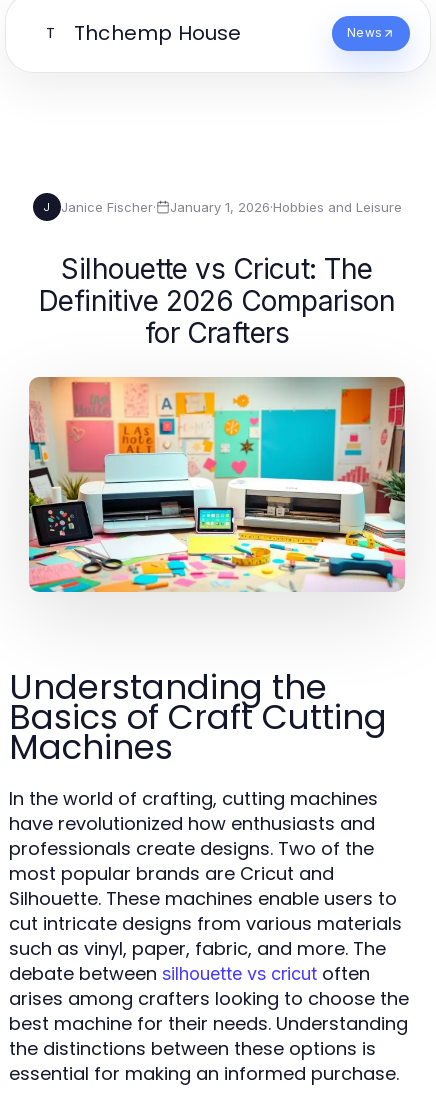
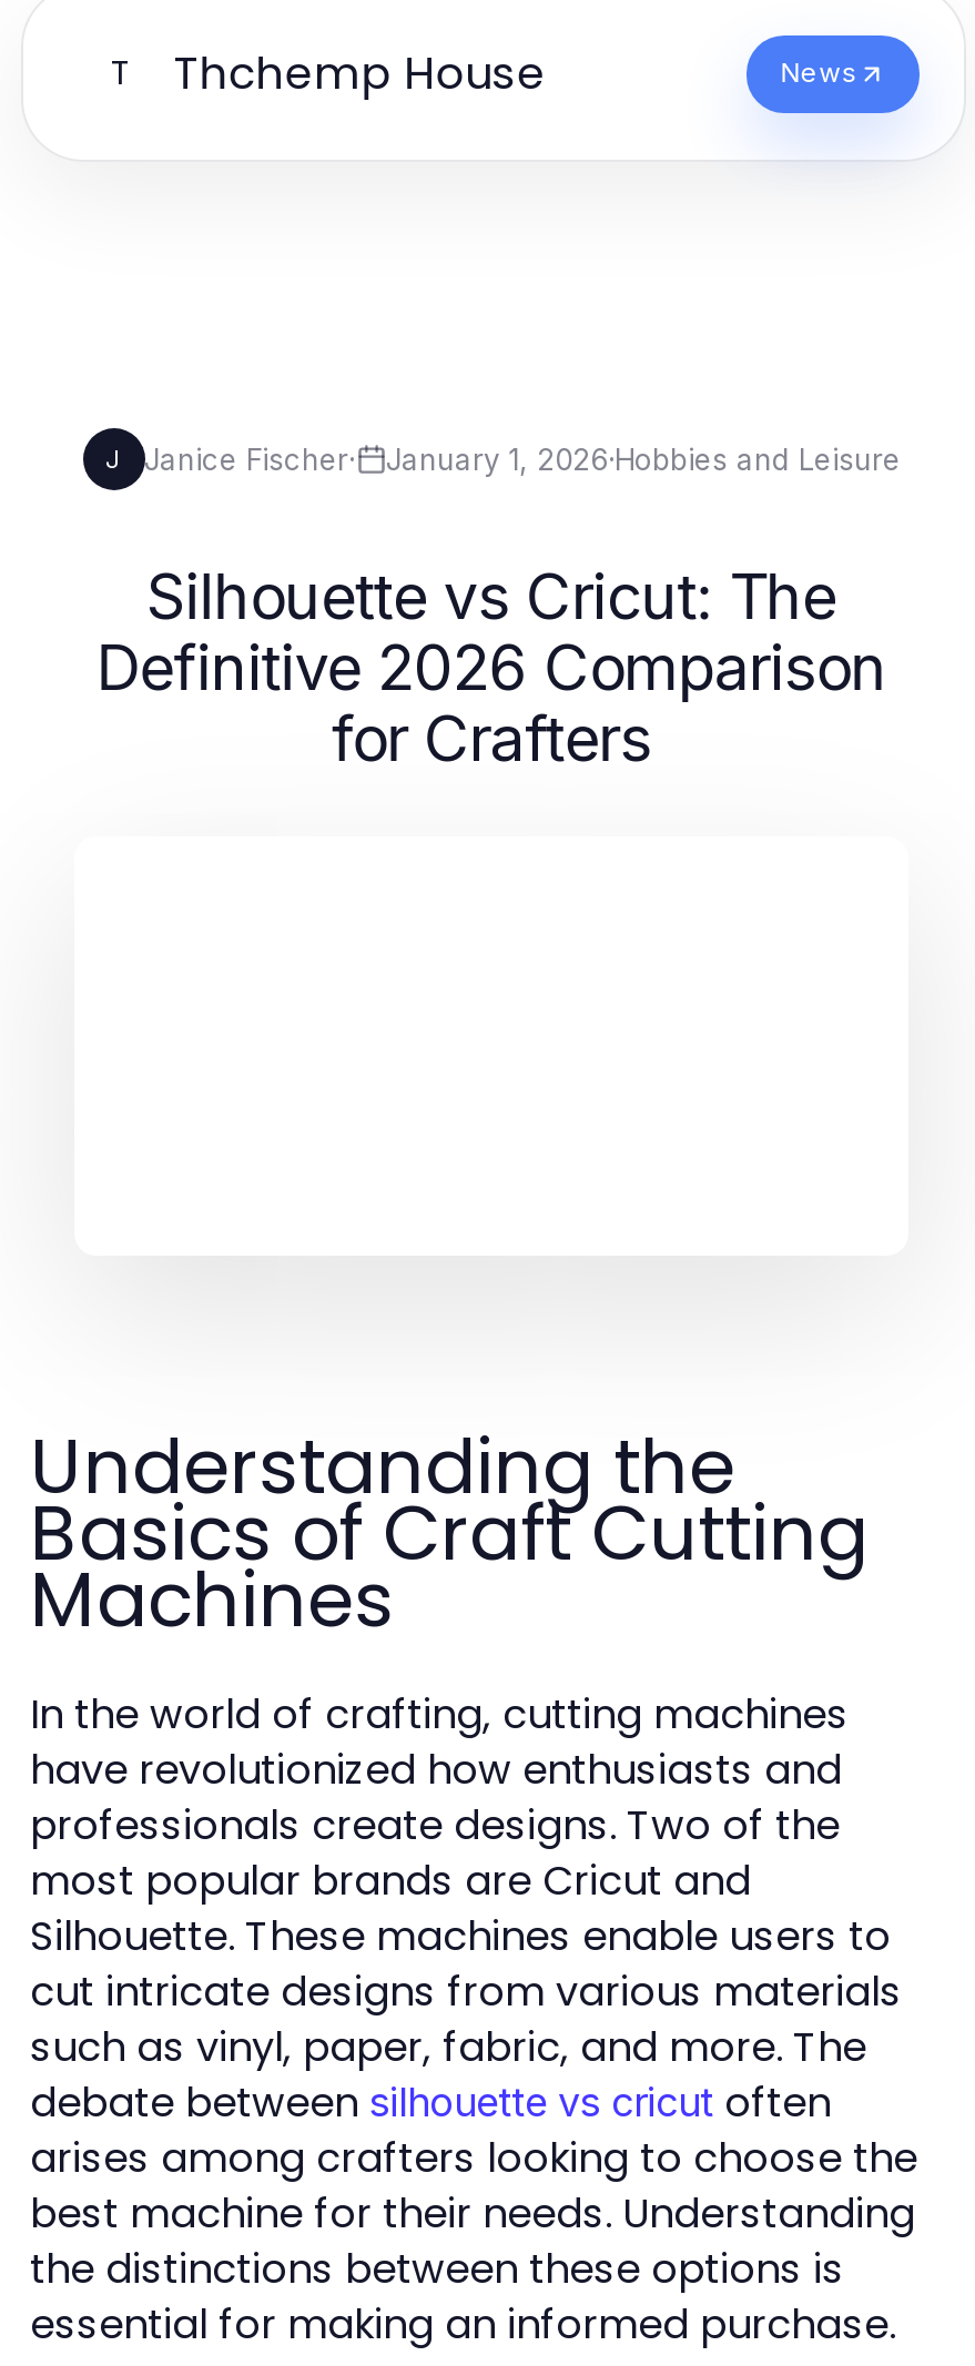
- [image]
